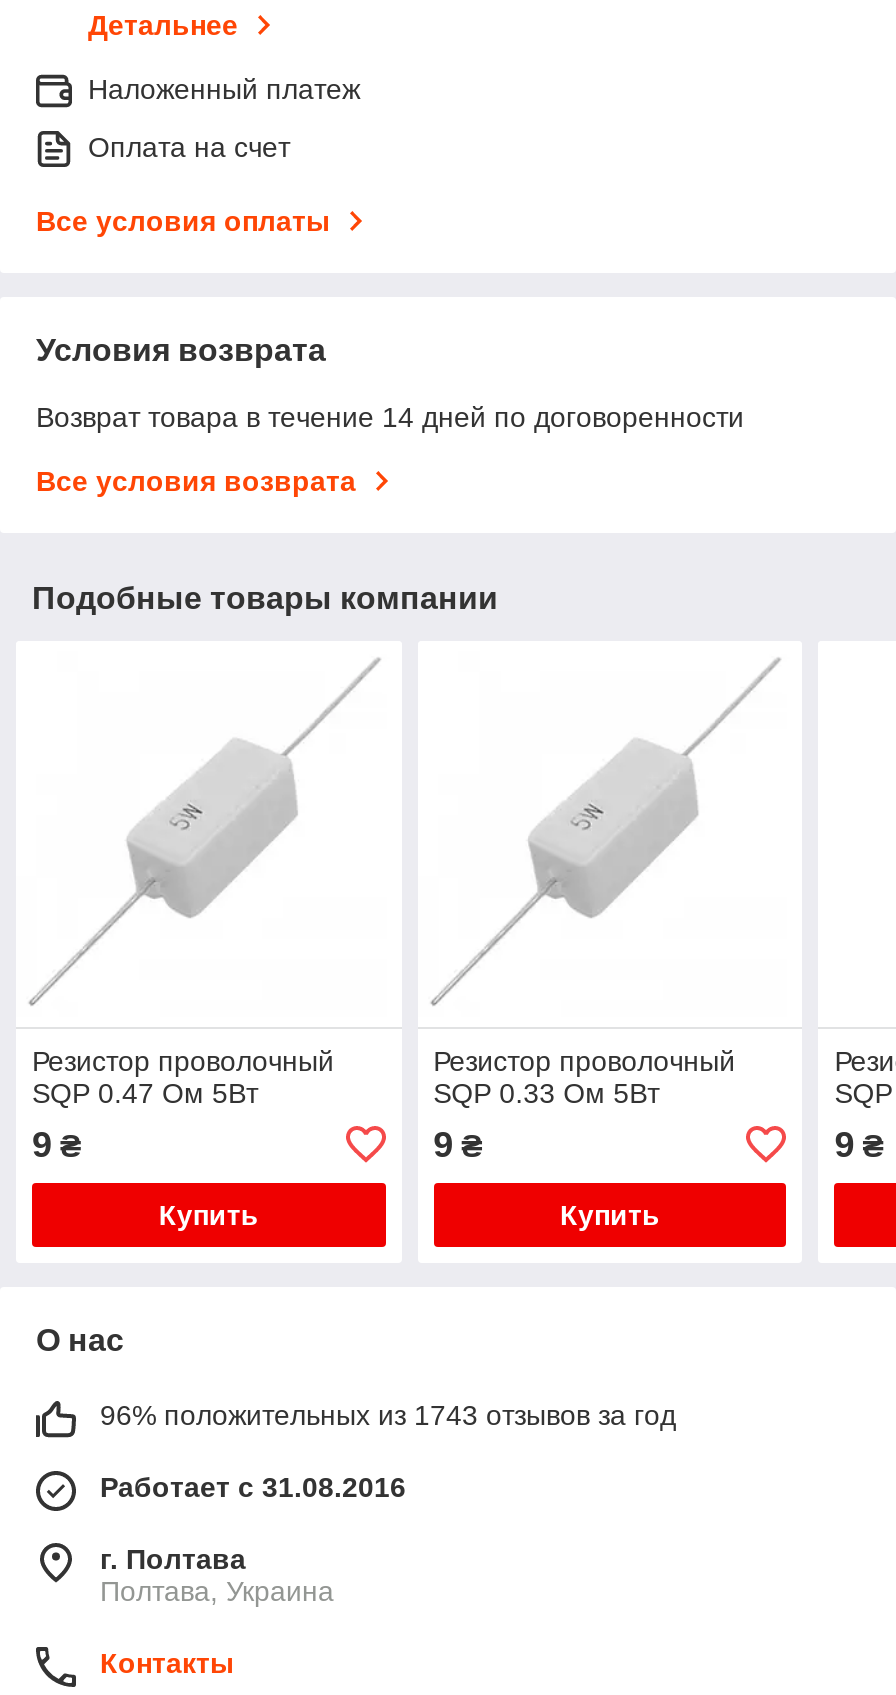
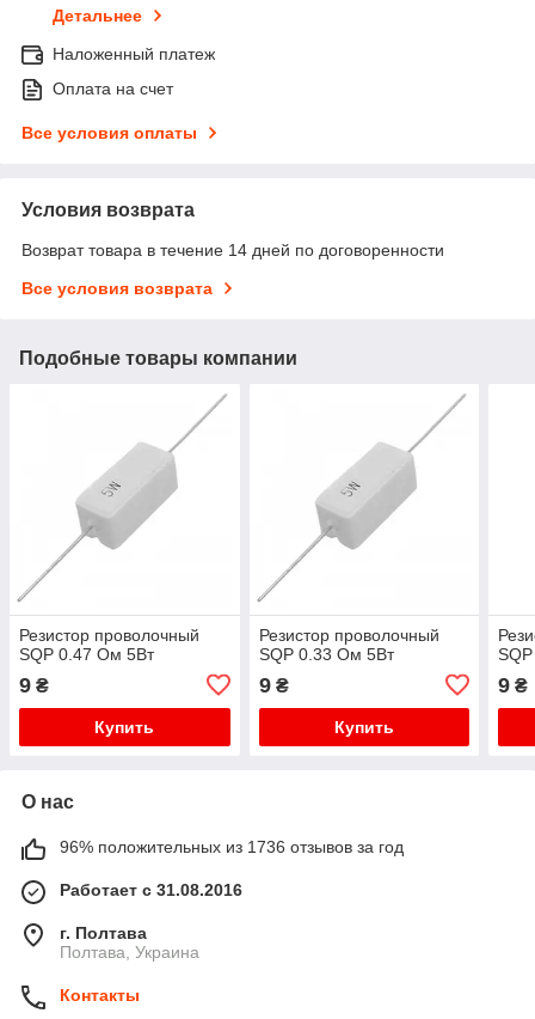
- 96% положительных из 1743 отзывов за год
+ 96% положительных из 1736 отзывов за год
